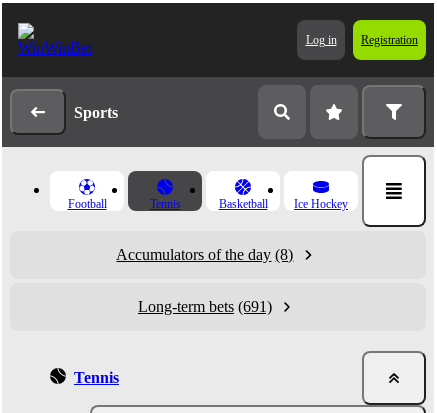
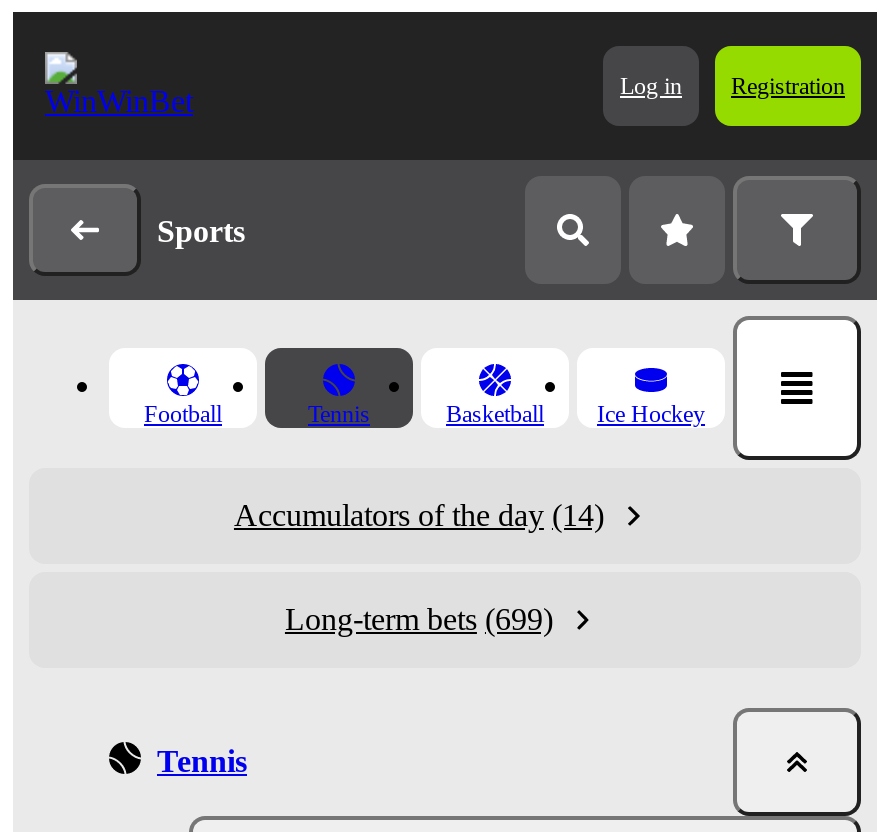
- Accumulators of the day (8)
+ Accumulators of the day (14)

- Long-term bets (691)
+ Long-term bets (699)
